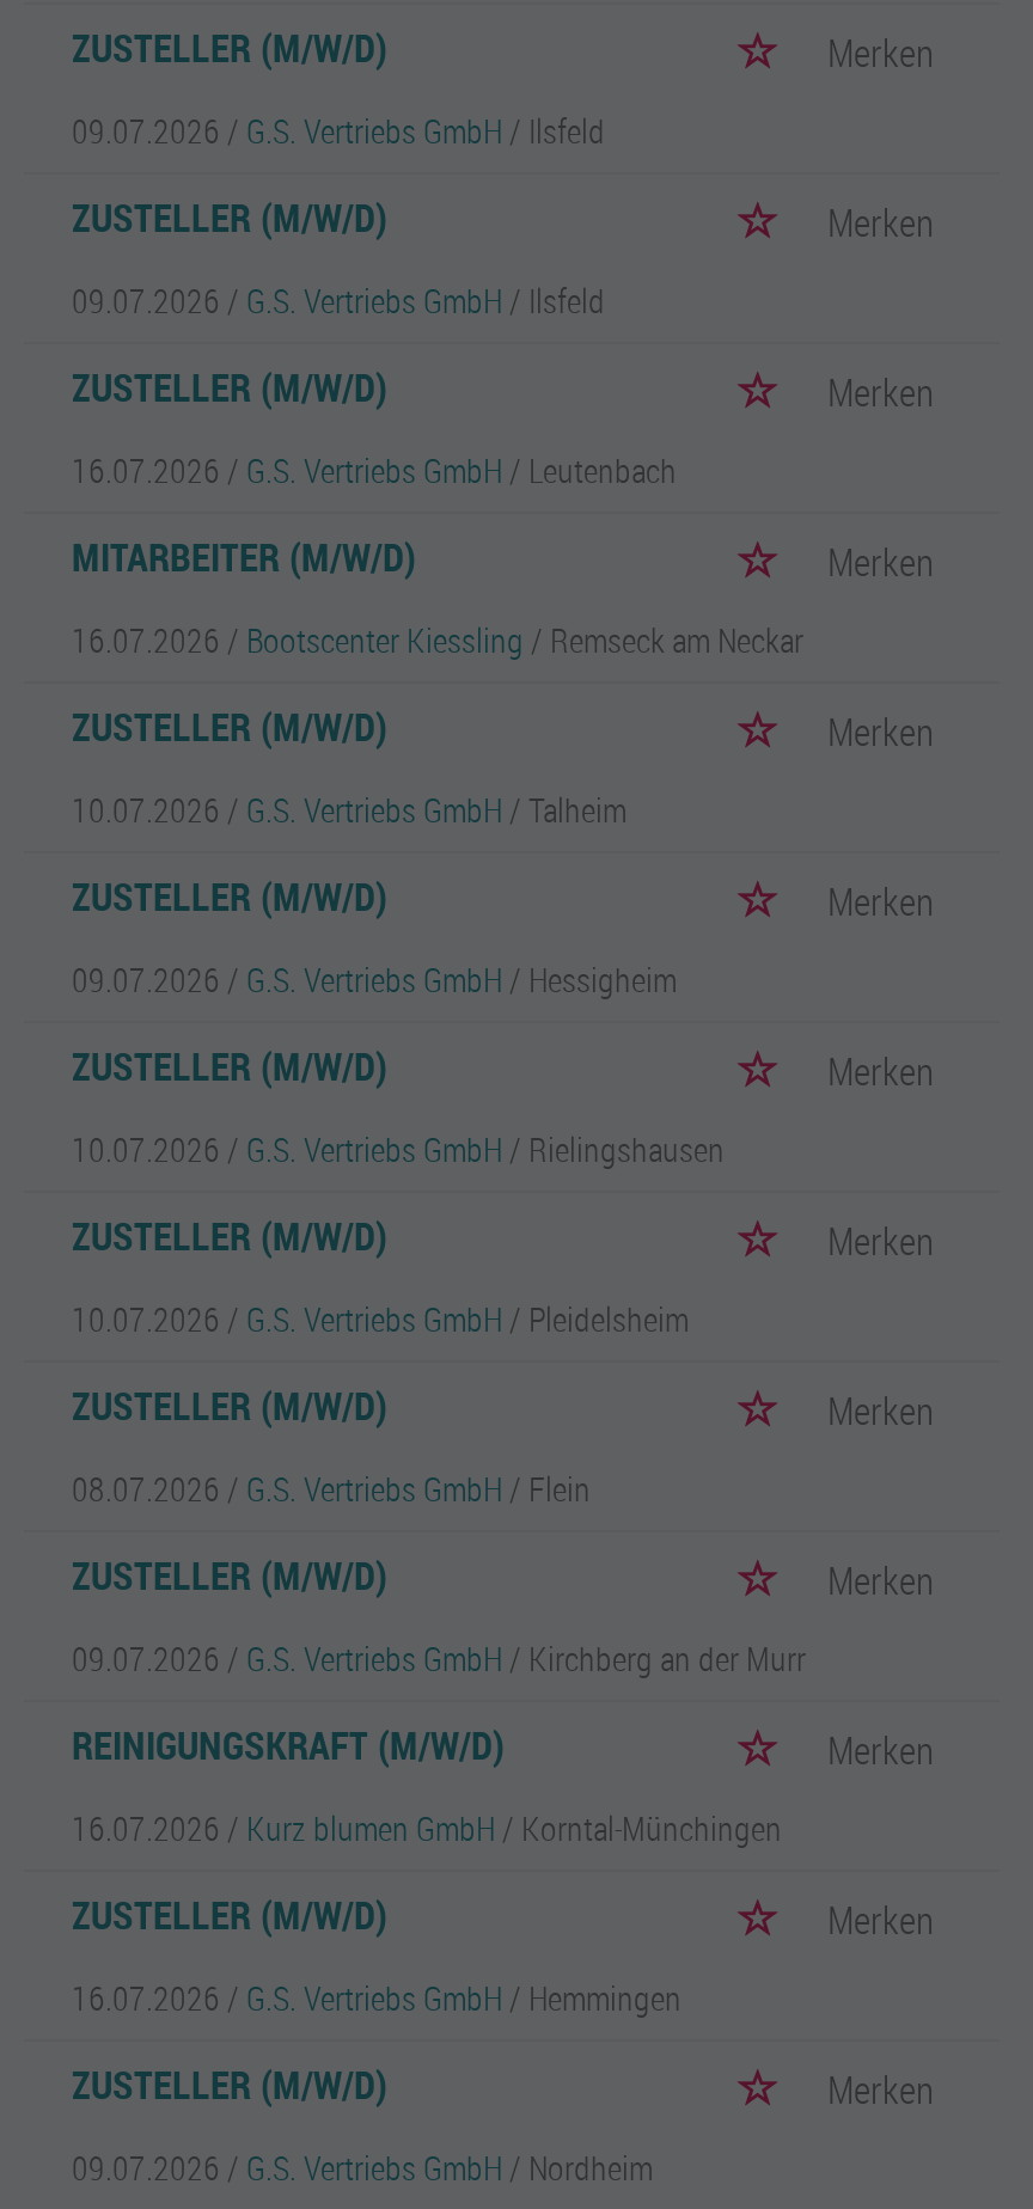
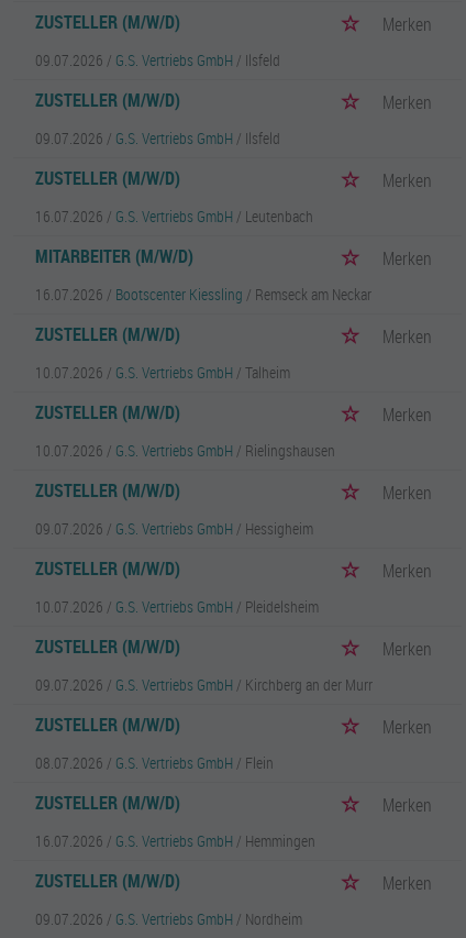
moved down: 09.07.2026 / G.S. Vertriebs GmbH / Hessigheim

moved up: 10.07.2026 / G.S. Vertriebs GmbH / Rielingshausen

moved down: 08.07.2026 / G.S. Vertriebs GmbH / Flein

moved up: 09.07.2026 / G.S. Vertriebs GmbH / Kirchberg an der Murr

- REINIGUNGSKRAFT (M/W/D)
- Merken
- 16.07.2026 / Kurz blumen GmbH / Korntal-Münchingen
